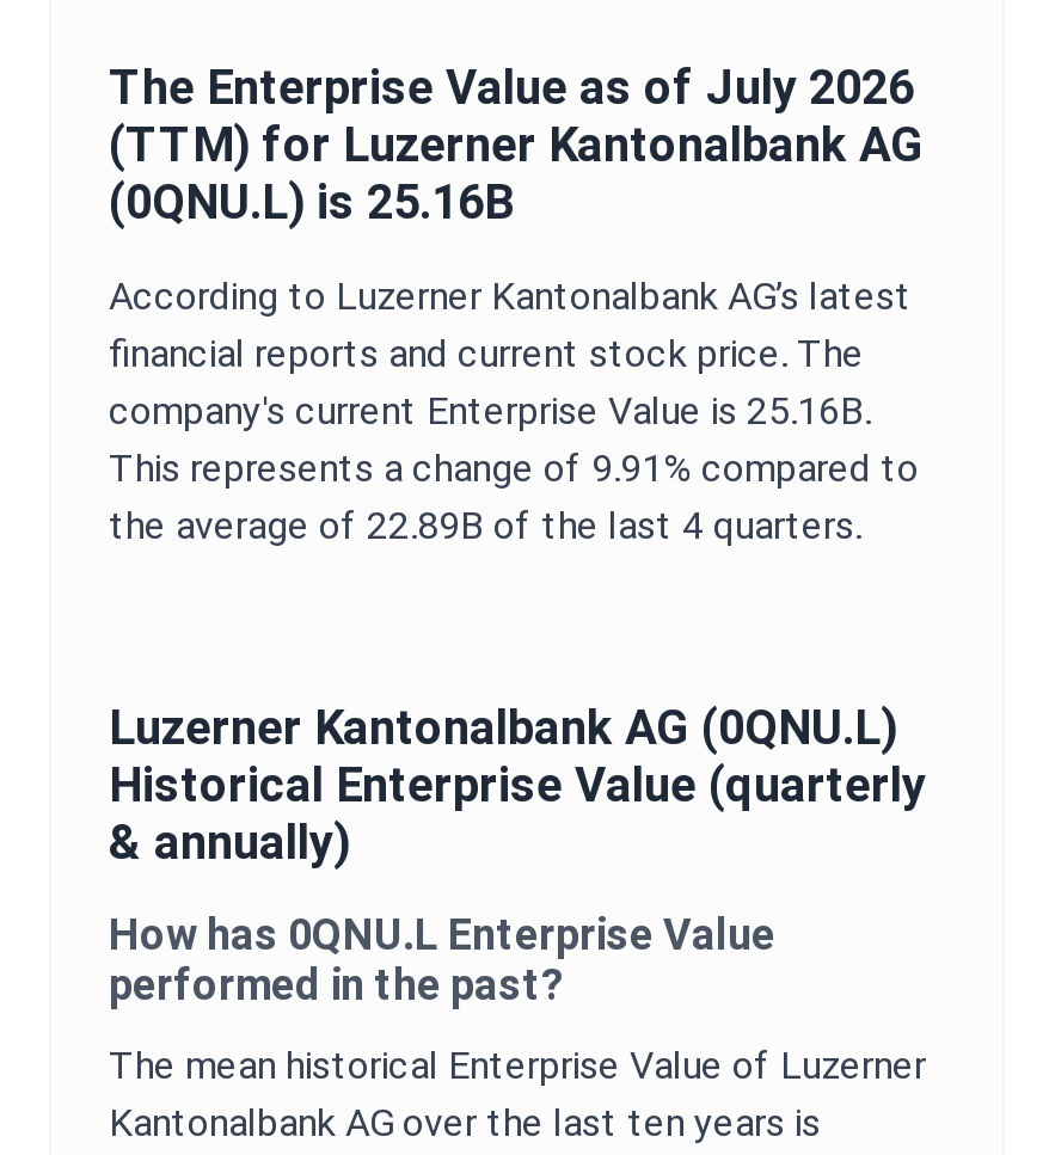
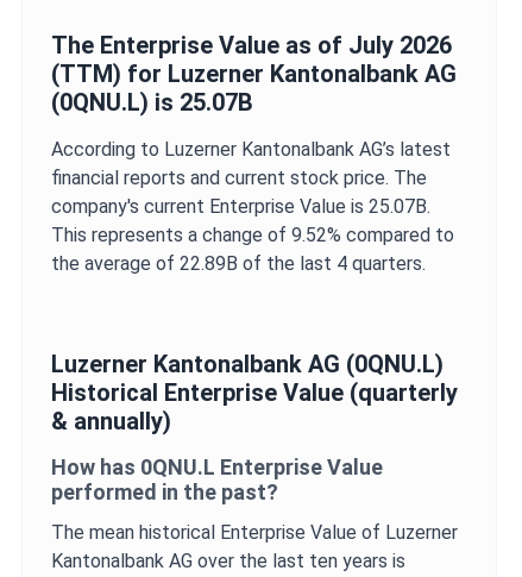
- (0QNU.L) is 25.16B
+ (0QNU.L) is 25.07B

- company's current Enterprise Value is 25.16B.
+ company's current Enterprise Value is 25.07B.

- This represents a change of 9.91% compared to
+ This represents a change of 9.52% compared to
